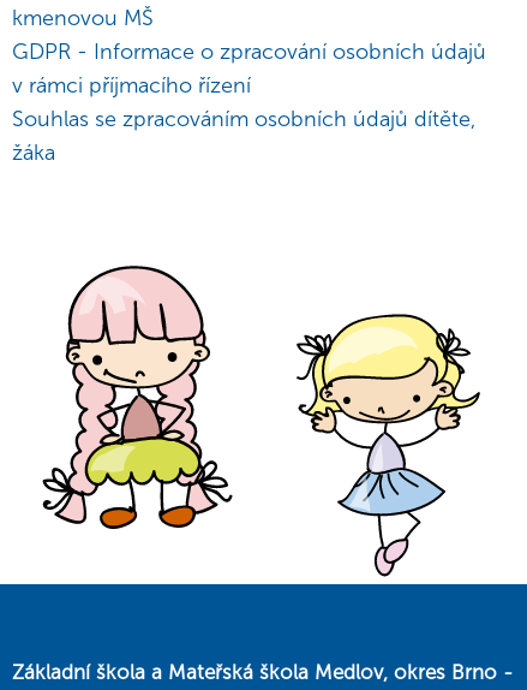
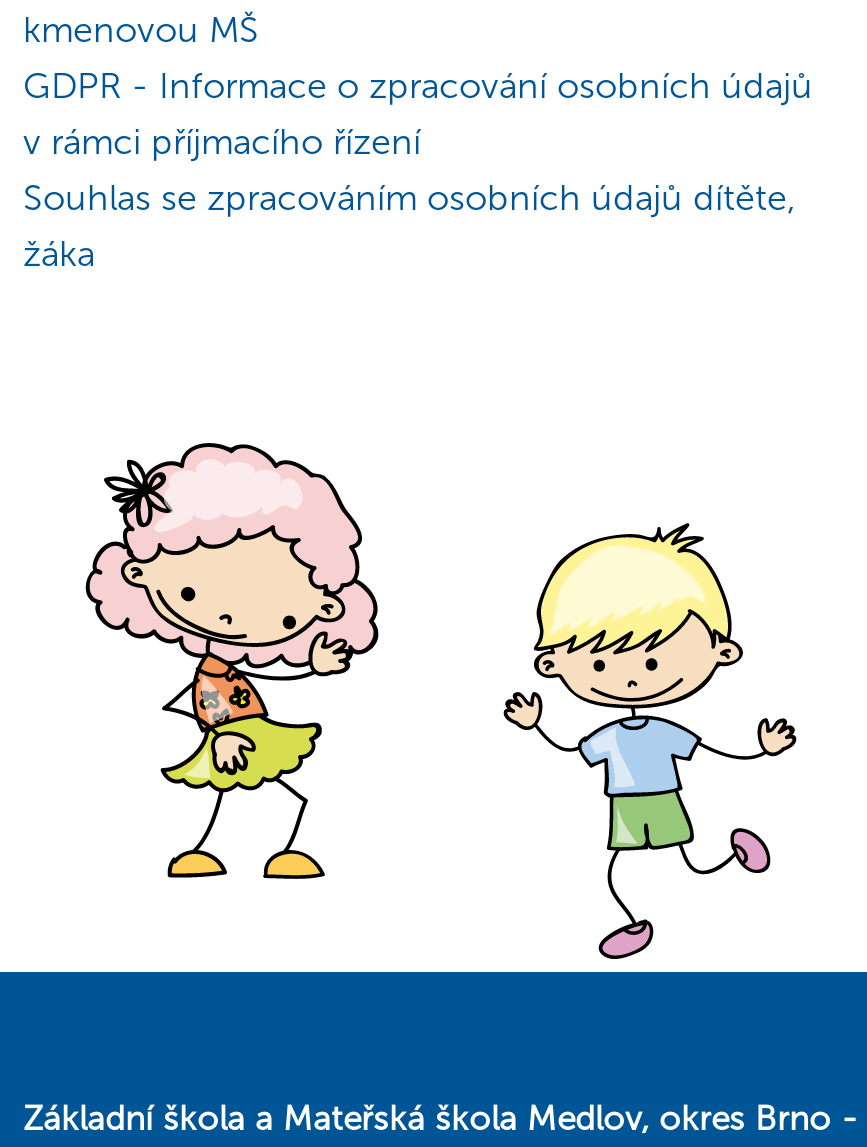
- [image]
+ [image]

- [image]
+ [image]
